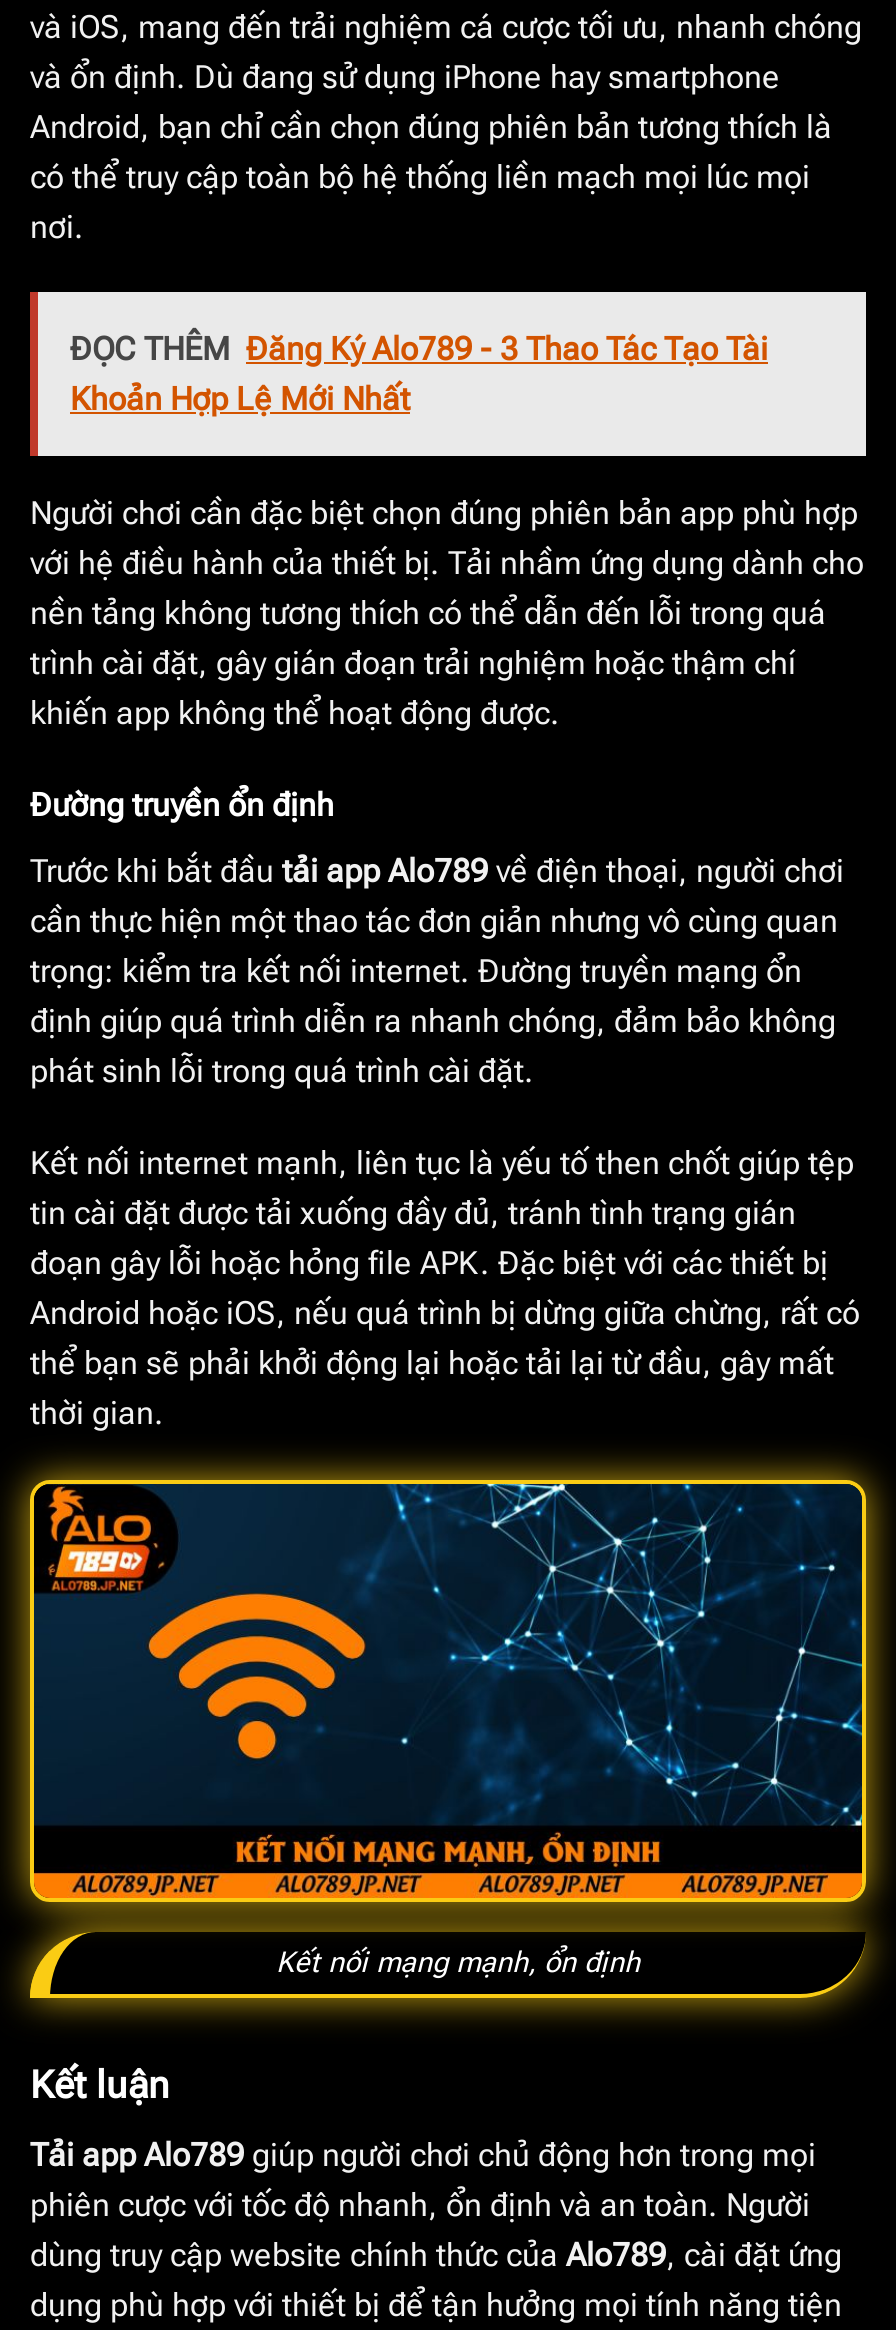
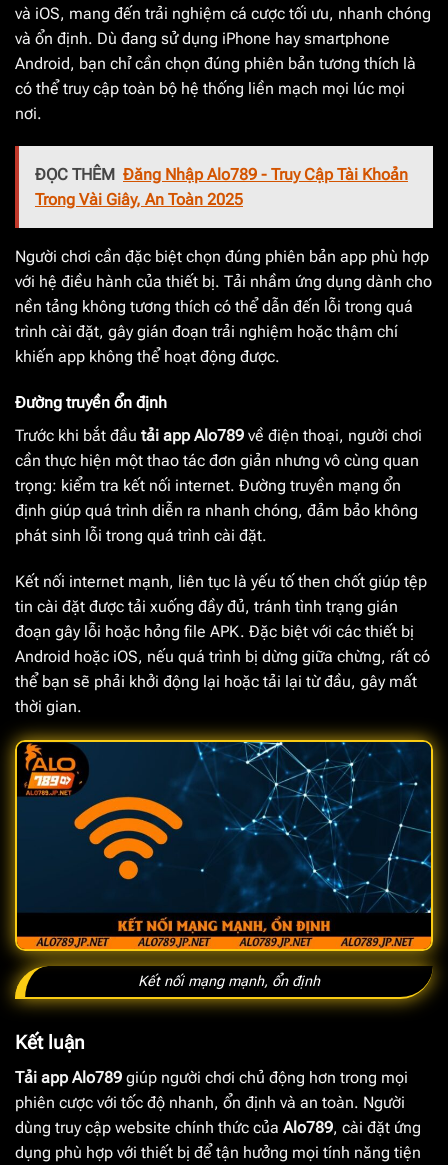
- ĐỌC THÊM Đăng Ký Alo789 - 3 Thao Tác Tạo Tài
- Khoản Hợp Lệ Mới Nhất
+ ĐỌC THÊM Đăng Nhập Alo789 - Truy Cập Tài Khoản
+ Trong Vài Giây, An Toàn 2025
